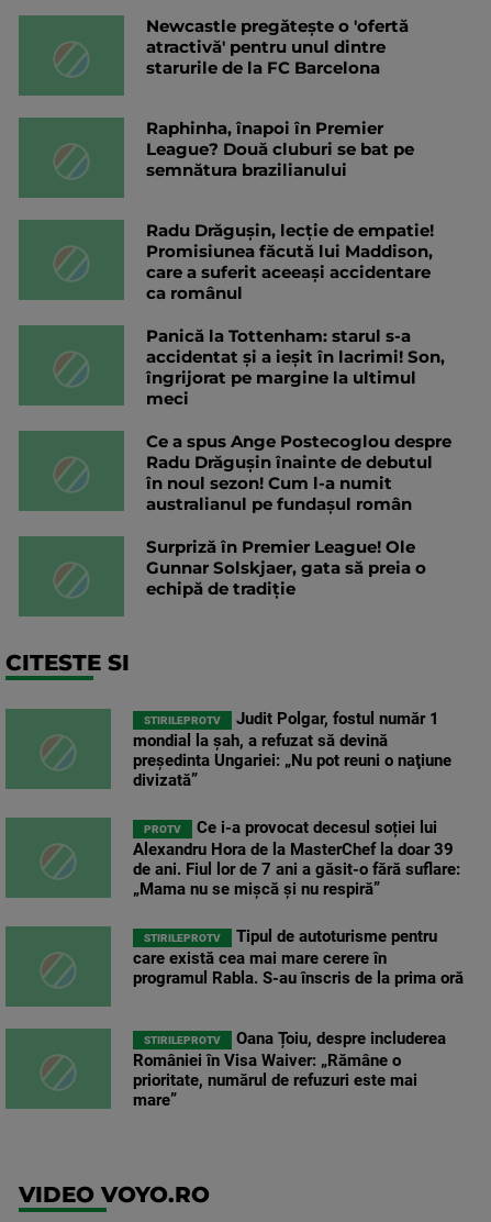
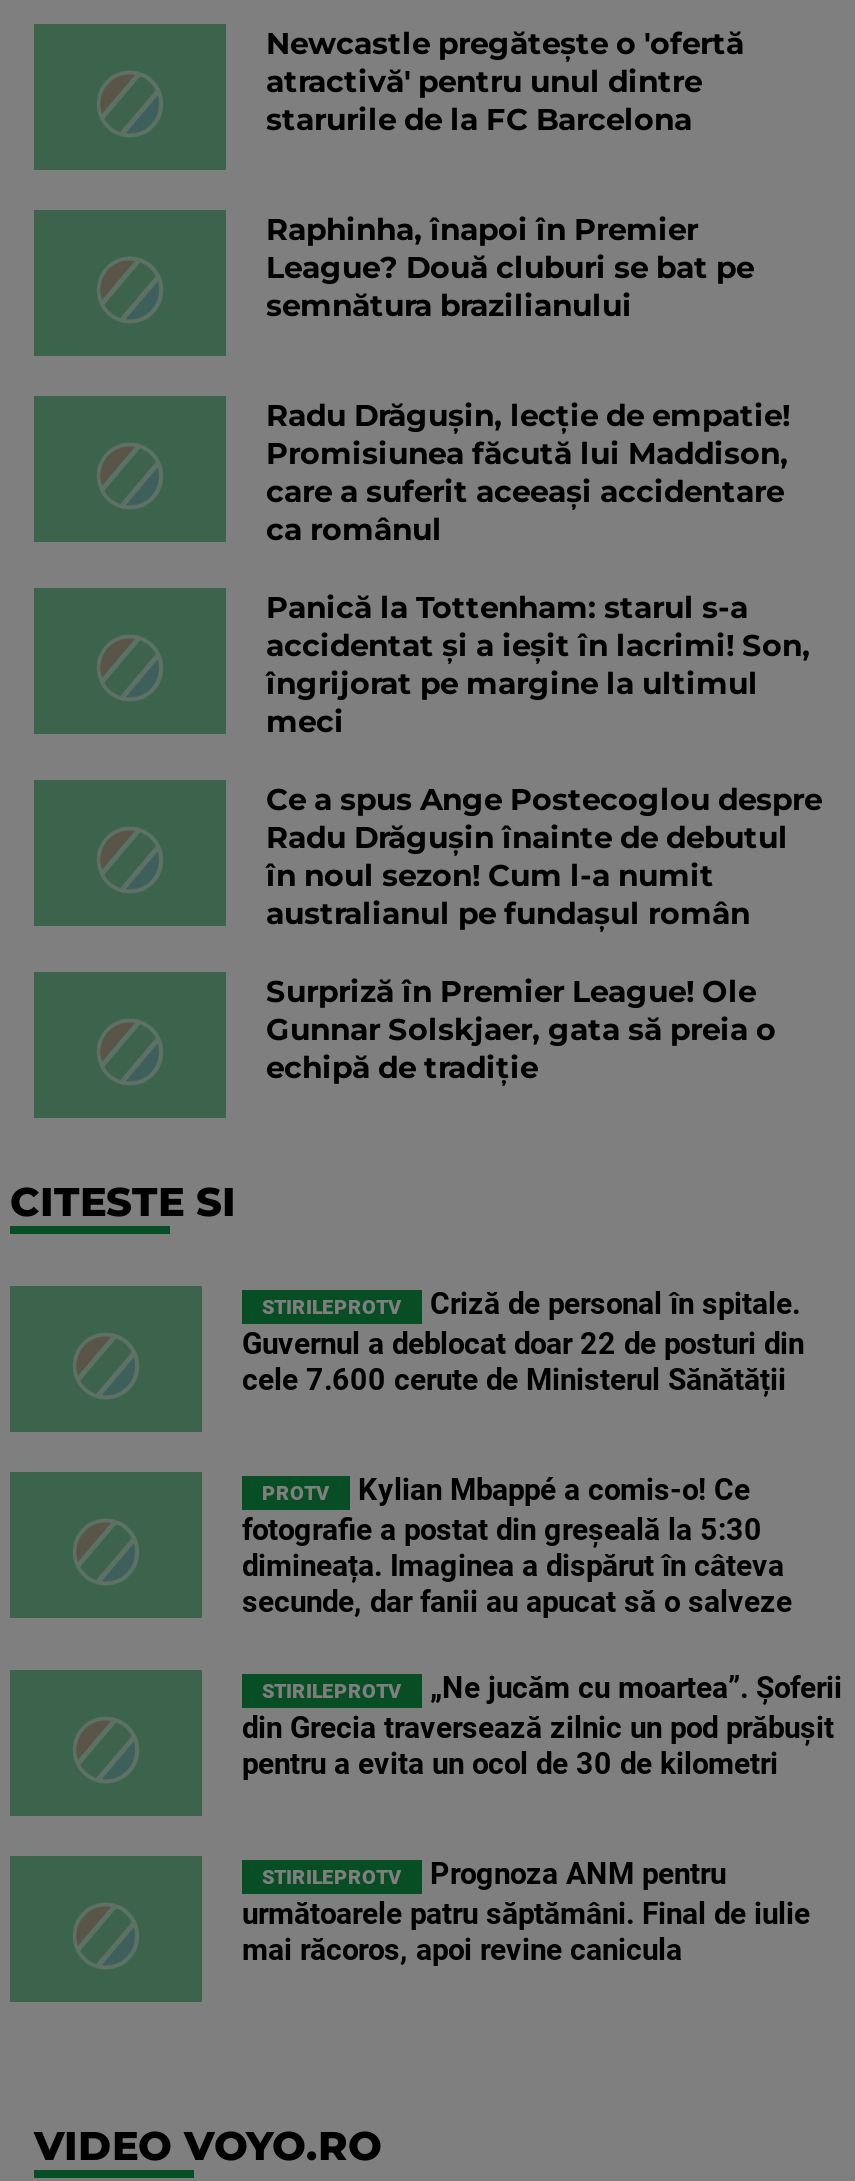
- Judit Polgar, fostul număr 1
- mondial la şah, a refuzat să devină
- preşedinta Ungariei: „Nu pot reuni o naţiune
- divizată”
+ Criză de personal în spitale.
+ Guvernul a deblocat doar 22 de posturi din
+ cele 7.600 cerute de Ministerul Sănătății

- Ce i-a provocat decesul soției lui
- Alexandru Hora de la MasterChef la doar 39
- de ani. Fiul lor de 7 ani a găsit-o fără suflare:
- „Mama nu se mișcă și nu respiră”
+ Kylian Mbappé a comis-o! Ce
+ fotografie a postat din greșeală la 5:30
+ dimineața. Imaginea a dispărut în câteva
+ secunde, dar fanii au apucat să o salveze

- Tipul de autoturisme pentru
- care există cea mai mare cerere în
- programul Rabla. S-au înscris de la prima oră
+ „Ne jucăm cu moartea”. Șoferii
+ din Grecia traversează zilnic un pod prăbușit
+ pentru a evita un ocol de 30 de kilometri

- Oana Țoiu, despre includerea
- României în Visa Waiver: „Rămâne o
- prioritate, numărul de refuzuri este mai
- mare”
+ Prognoza ANM pentru
+ următoarele patru săptămâni. Final de iulie
+ mai răcoros, apoi revine canicula
